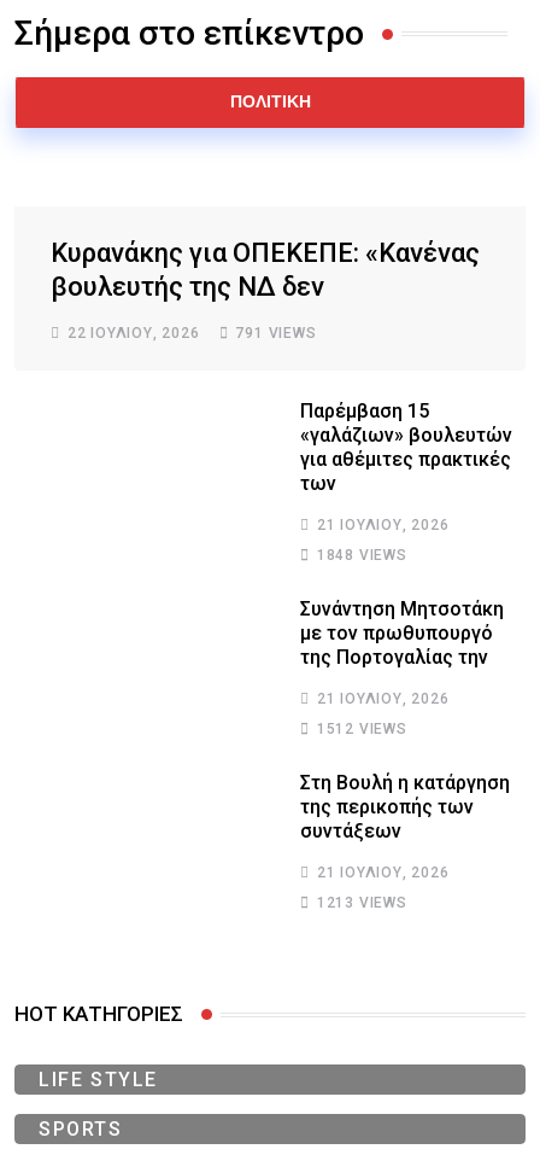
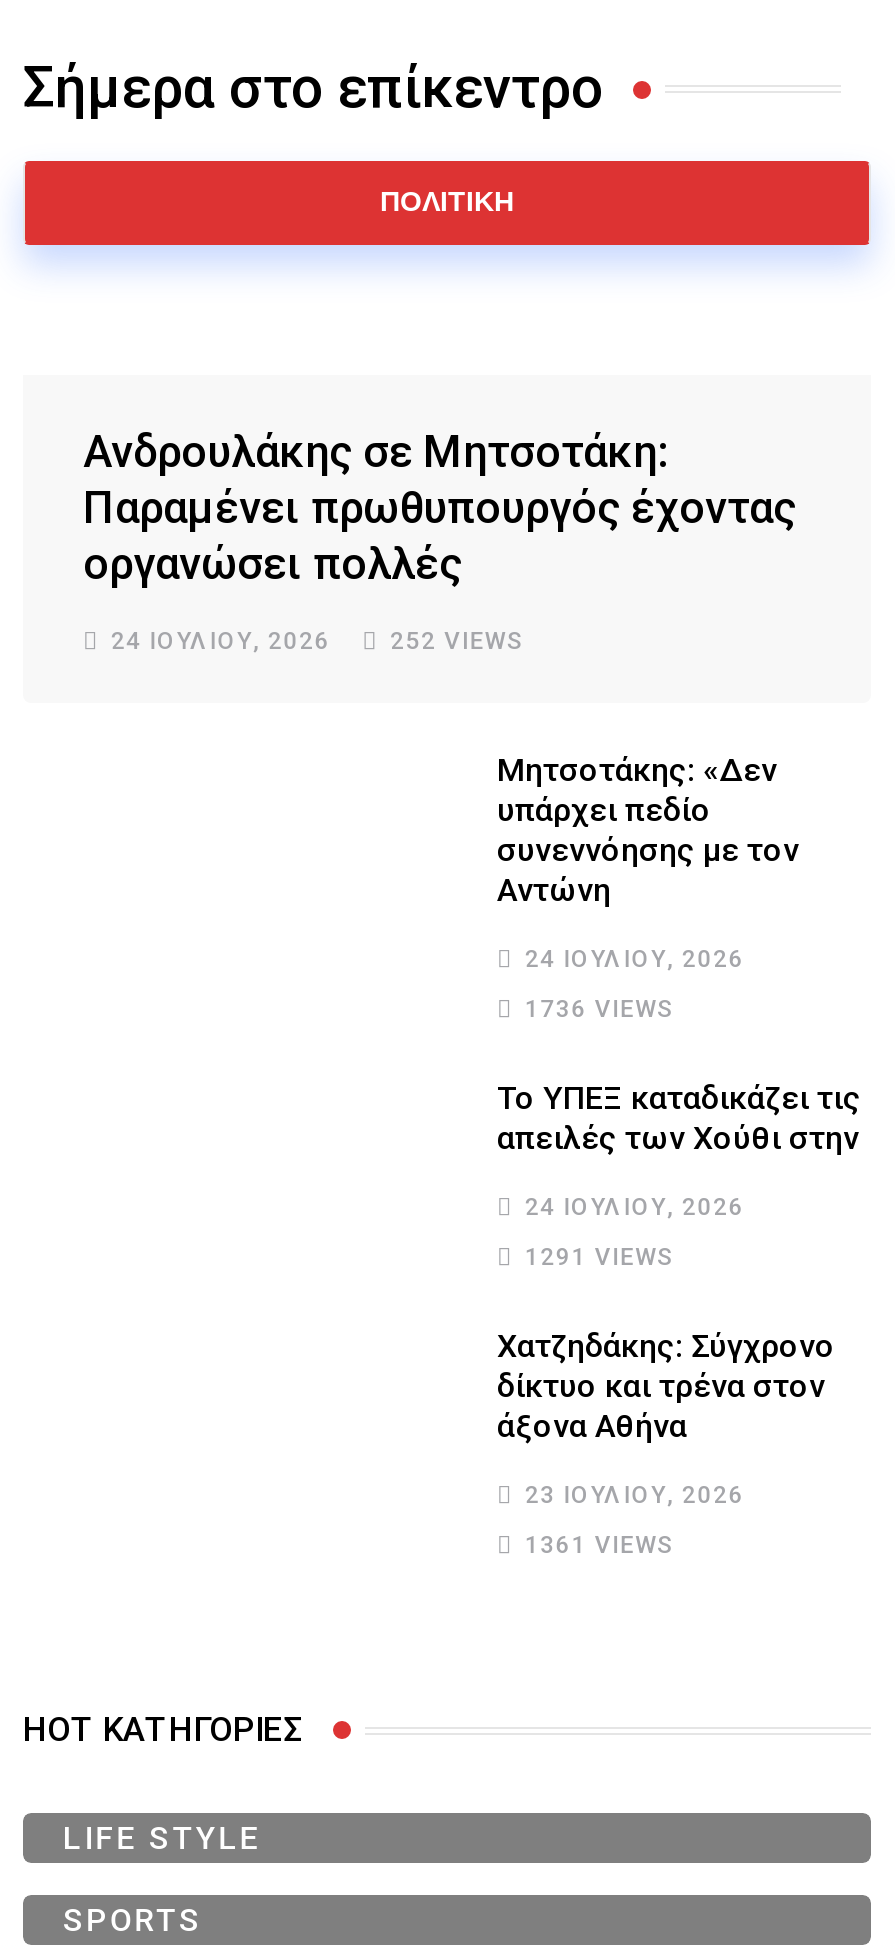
- Κυρανάκης για ΟΠΕΚΕΠΕ: «Κανένας
- βουλευτής της ΝΔ δεν
+ Ανδρουλάκης σε Μητσοτάκη:
+ Παραμένει πρωθυπουργός έχοντας
+ οργανώσει πολλές

- 22 ΙΟΥΛΊΟΥ, 2026
- 791 VIEWS
+ 24 ΙΟΥΛΊΟΥ, 2026
+ 252 VIEWS

- Παρέμβαση 15
- «γαλάζιων» βουλευτών
- για αθέμιτες πρακτικές
- των
+ Μητσοτάκης: «Δεν
+ υπάρχει πεδίο
+ συνεννόησης με τον
+ Αντώνη

- 21 ΙΟΥΛΊΟΥ, 2026
+ 24 ΙΟΥΛΊΟΥ, 2026

- 1848 VIEWS
+ 1736 VIEWS

- Συνάντηση Μητσοτάκη
- με τον πρωθυπουργό
- της Πορτογαλίας την
+ Το ΥΠΕΞ καταδικάζει τις
+ απειλές των Χούθι στην

- 21 ΙΟΥΛΊΟΥ, 2026
+ 24 ΙΟΥΛΊΟΥ, 2026

- 1512 VIEWS
+ 1291 VIEWS

- Στη Βουλή η κατάργηση
- της περικοπής των
- συντάξεων
+ Χατζηδάκης: Σύγχρονο
+ δίκτυο και τρένα στον
+ άξονα Αθήνα

- 21 ΙΟΥΛΊΟΥ, 2026
+ 23 ΙΟΥΛΊΟΥ, 2026

- 1213 VIEWS
+ 1361 VIEWS
